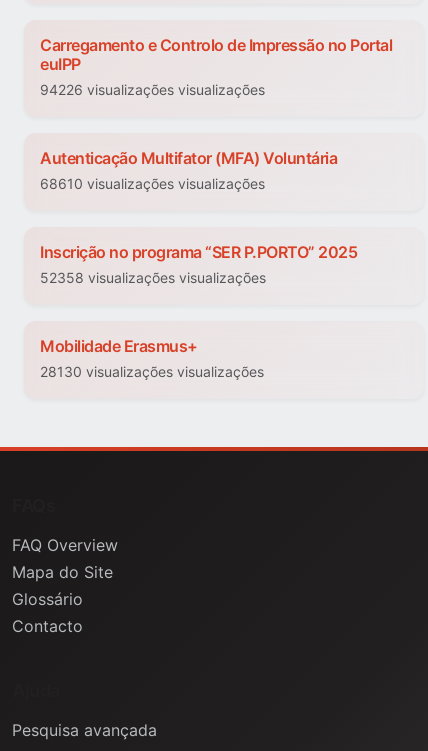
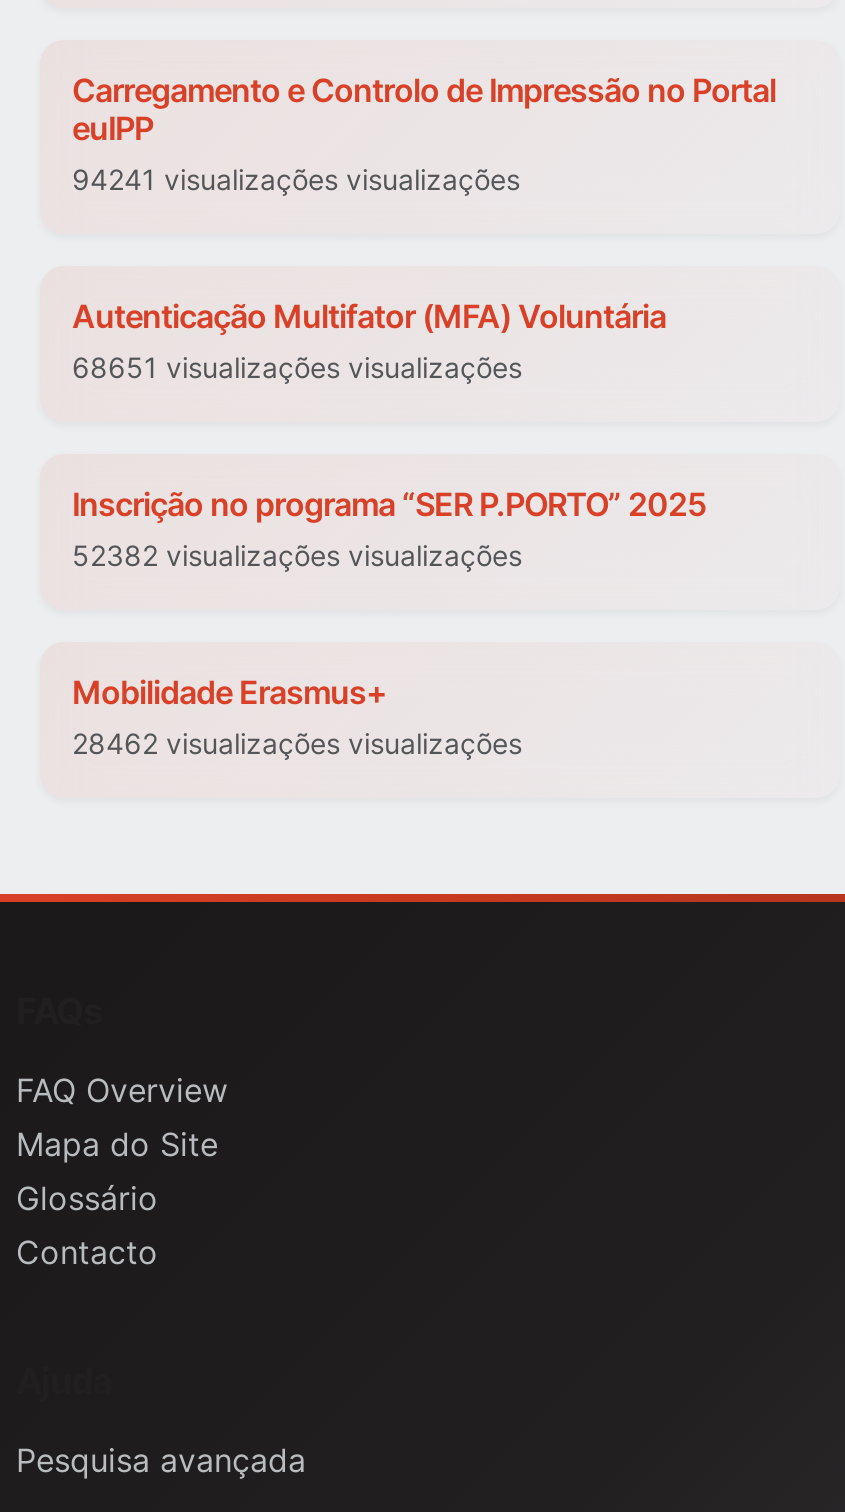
- 94226 visualizações visualizações
+ 94241 visualizações visualizações

- 68610 visualizações visualizações
+ 68651 visualizações visualizações

- 52358 visualizações visualizações
+ 52382 visualizações visualizações

- 28130 visualizações visualizações
+ 28462 visualizações visualizações
